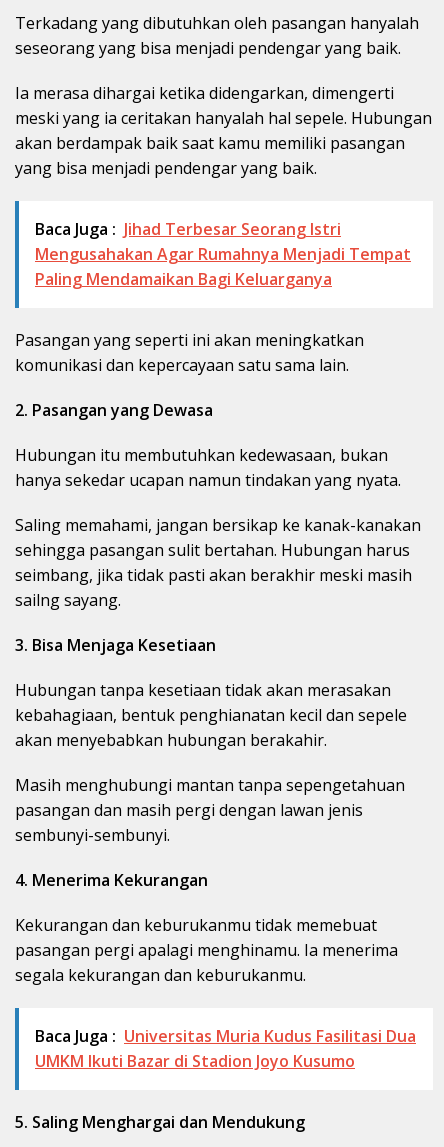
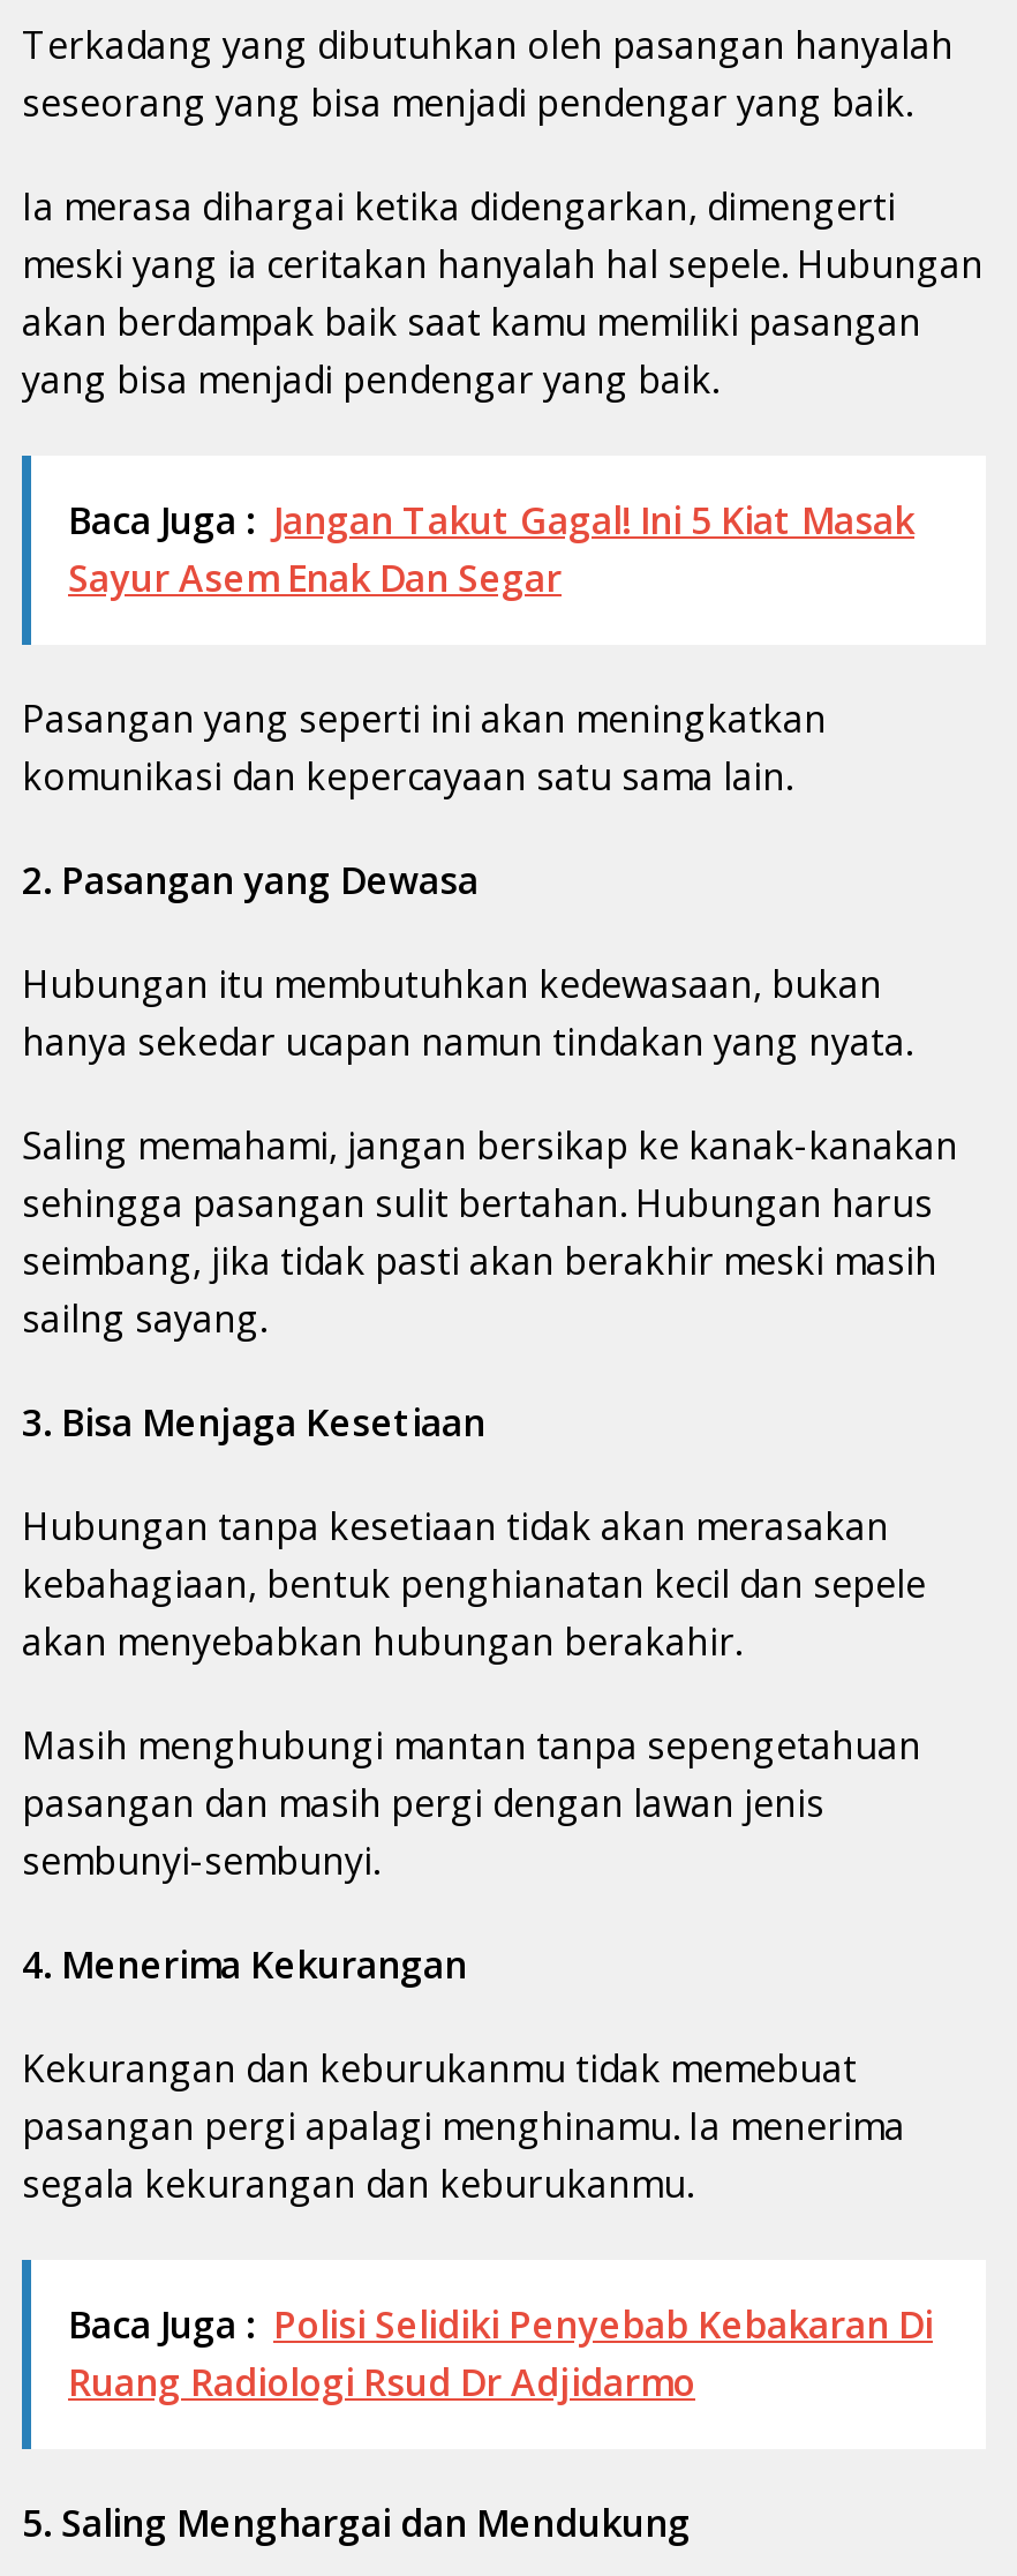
- Baca Juga : Jihad Terbesar Seorang Istri
- Mengusahakan Agar Rumahnya Menjadi Tempat
- Paling Mendamaikan Bagi Keluarganya
+ Baca Juga : Jangan Takut Gagal! Ini 5 Kiat Masak
+ Sayur Asem Enak Dan Segar

- Baca Juga : Universitas Muria Kudus Fasilitasi Dua
- UMKM Ikuti Bazar di Stadion Joyo Kusumo
+ Baca Juga : Polisi Selidiki Penyebab Kebakaran Di
+ Ruang Radiologi Rsud Dr Adjidarmo
